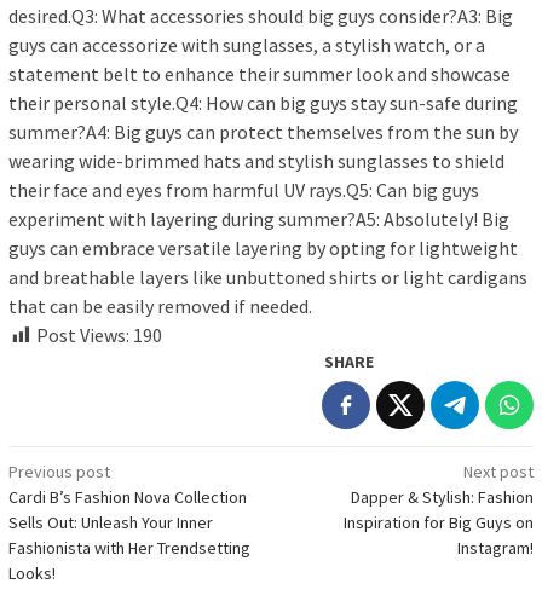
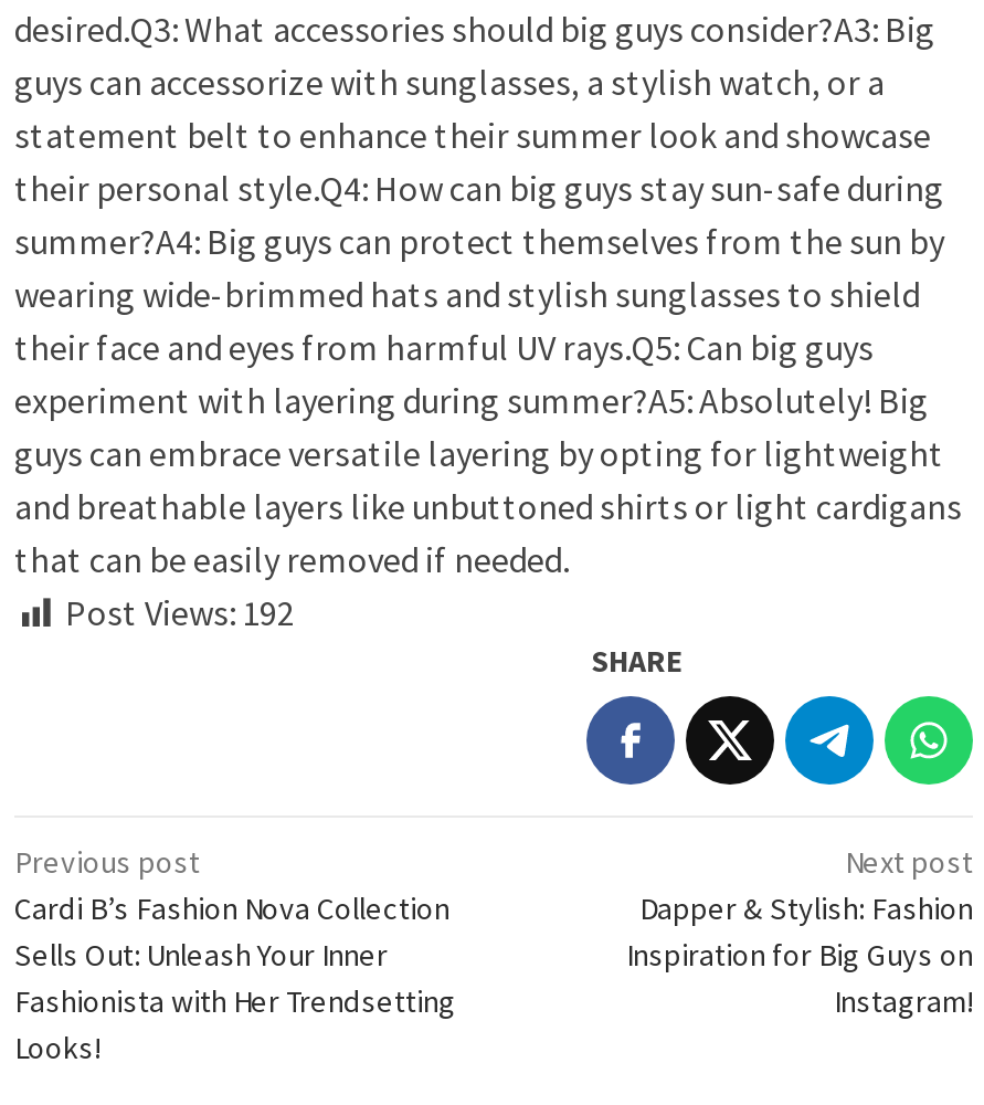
- Post Views: 190
+ Post Views: 192
